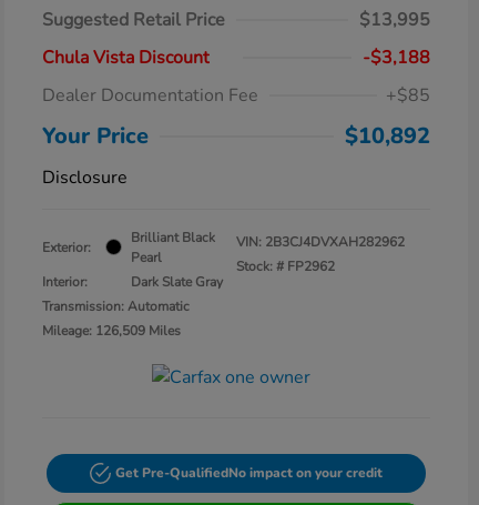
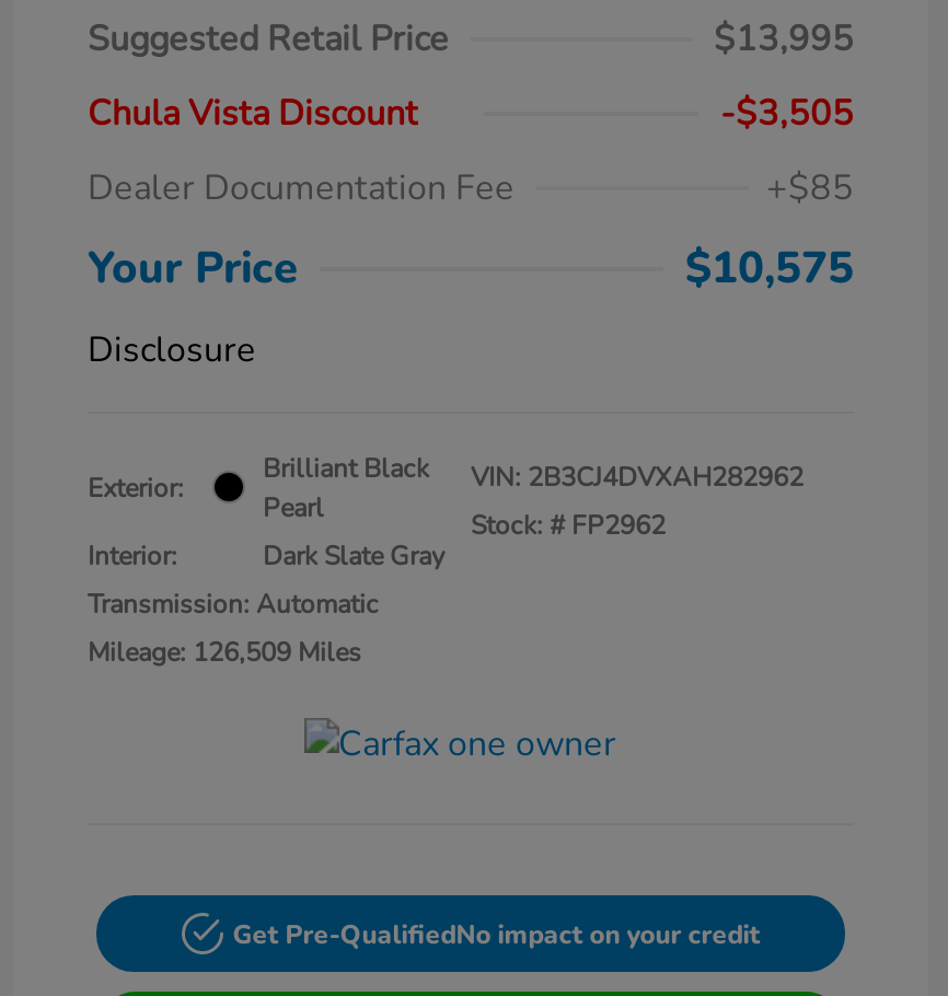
- -$3,188
+ -$3,505

- $10,892
+ $10,575
